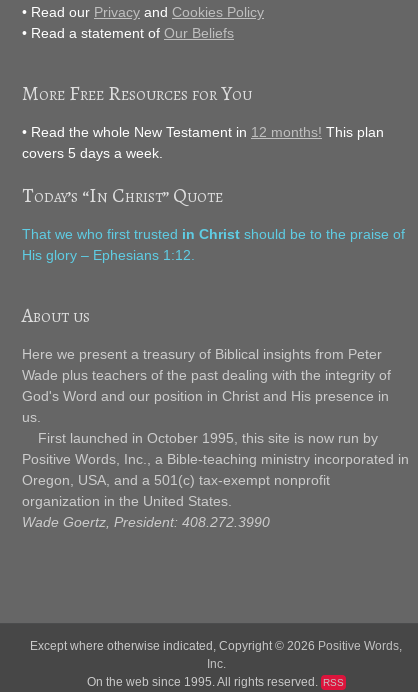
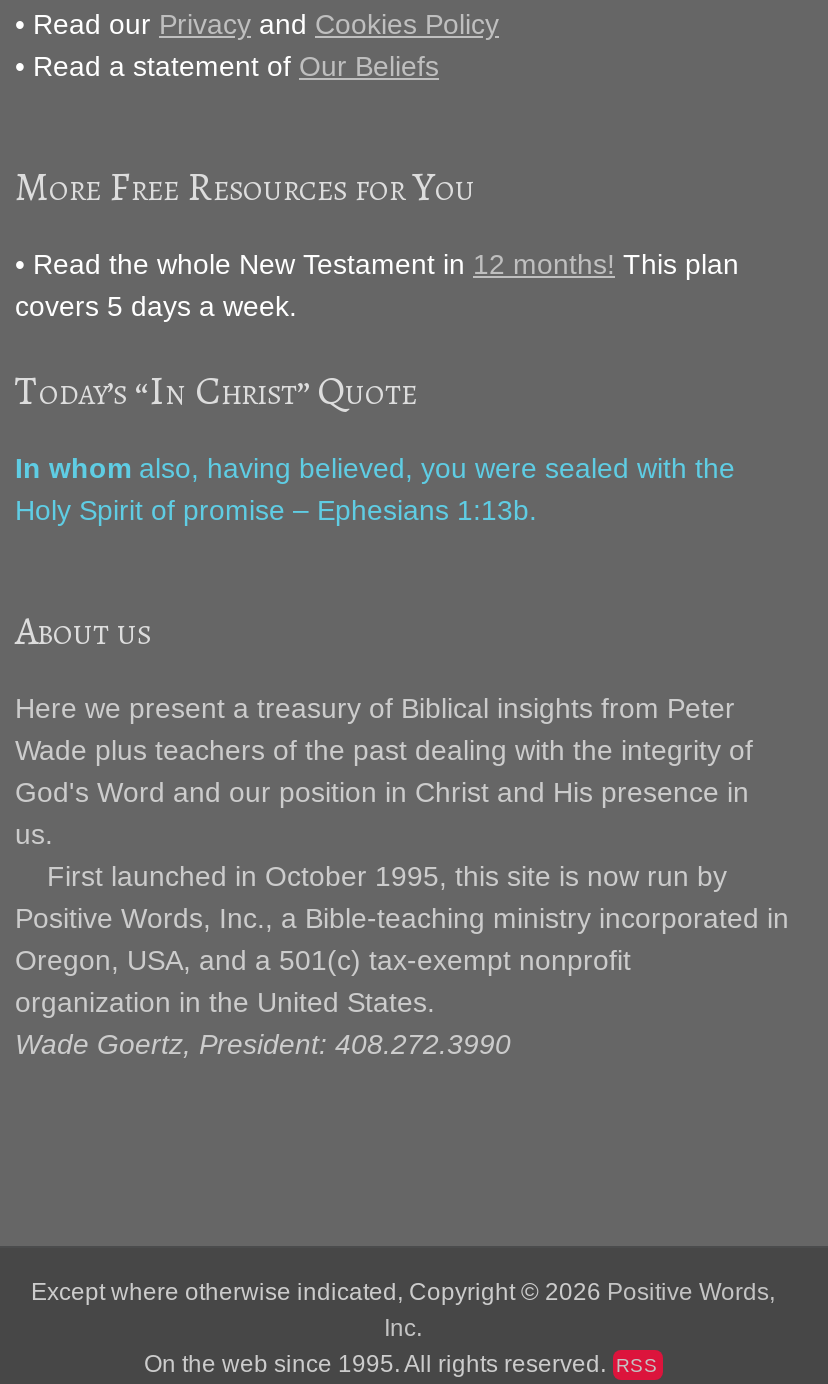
- That we who first trusted in Christ should be to the praise of
- His glory – Ephesians 1:12.
+ In whom also, having believed, you were sealed with the
+ Holy Spirit of promise – Ephesians 1:13b.
